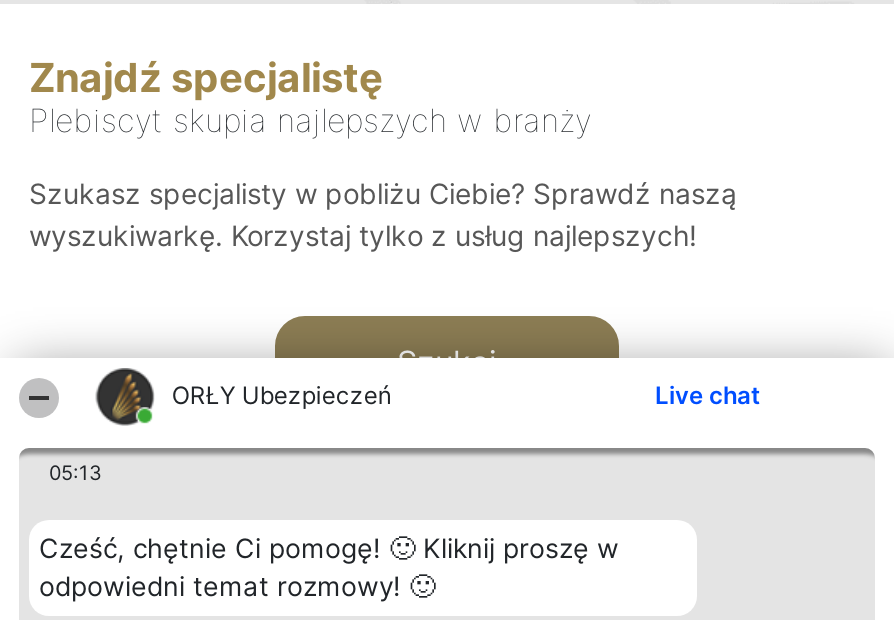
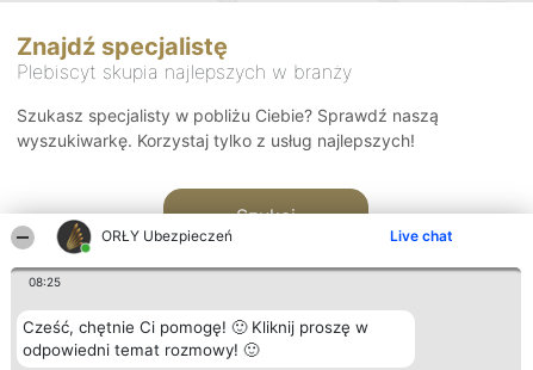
- 05:13
+ 08:25
